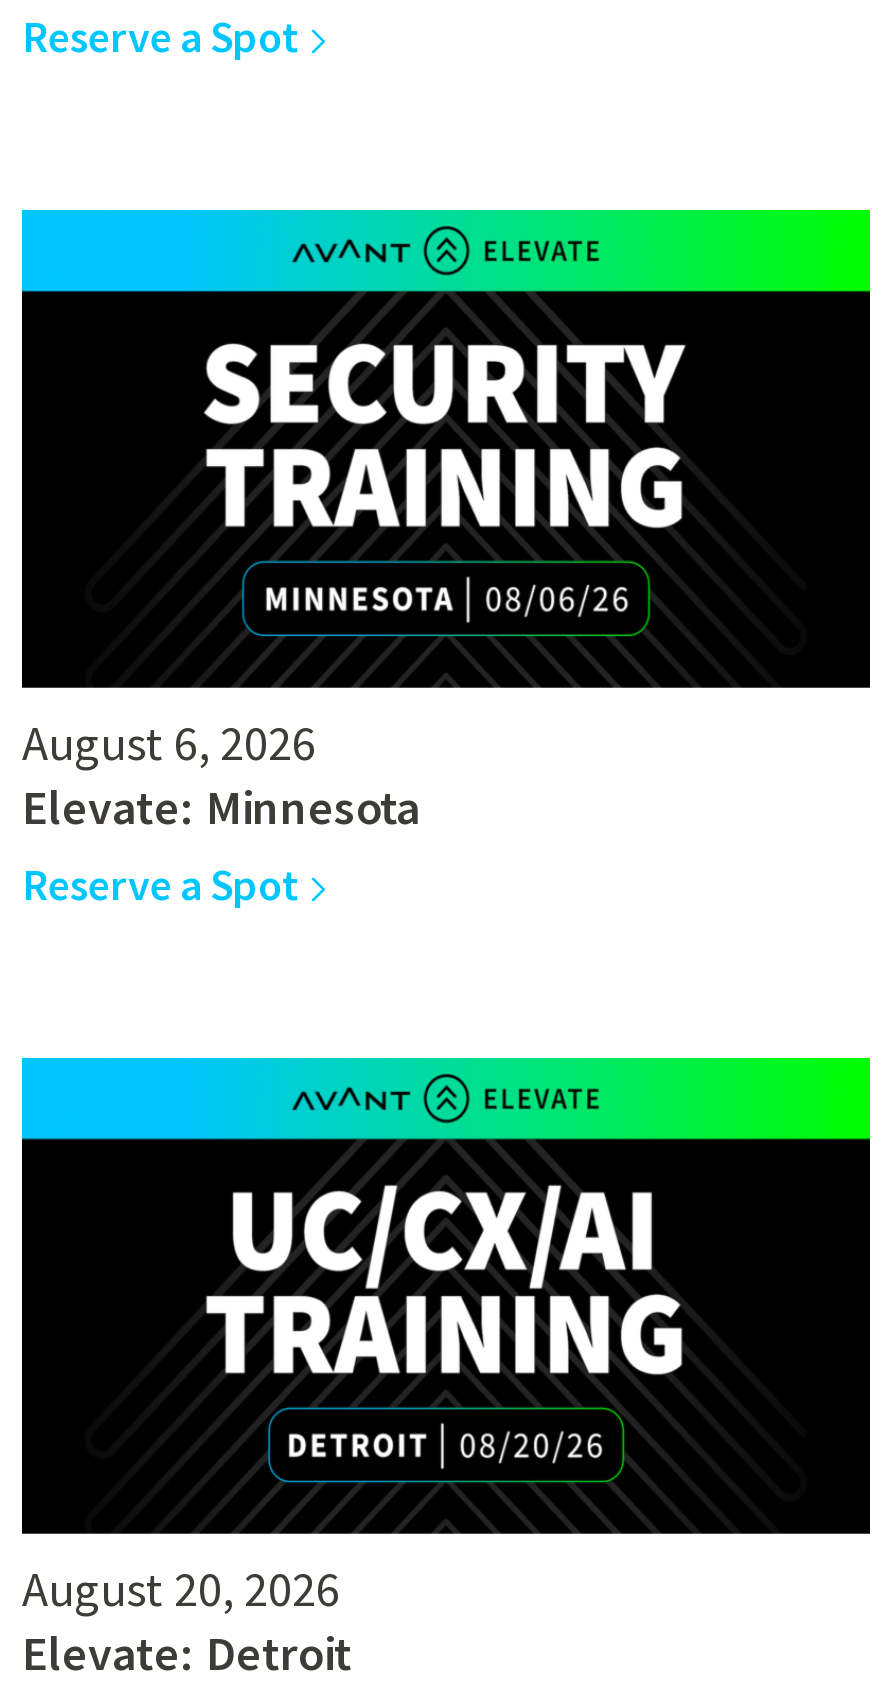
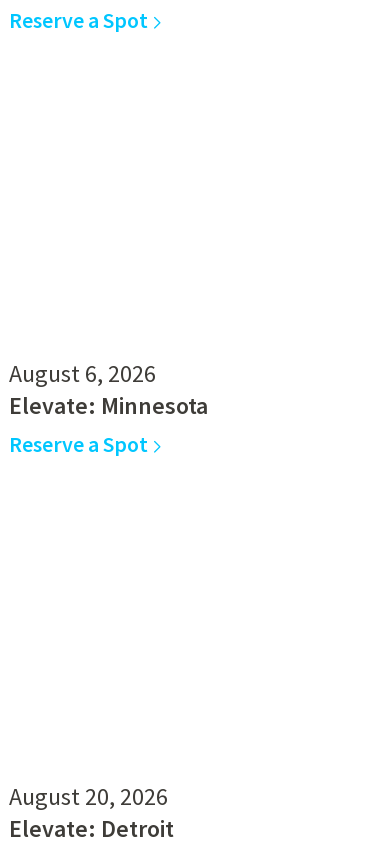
- [image]

- [image]
